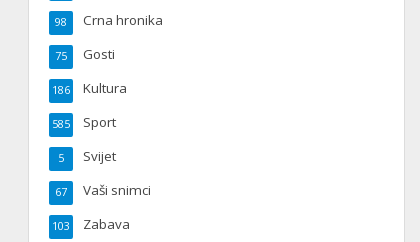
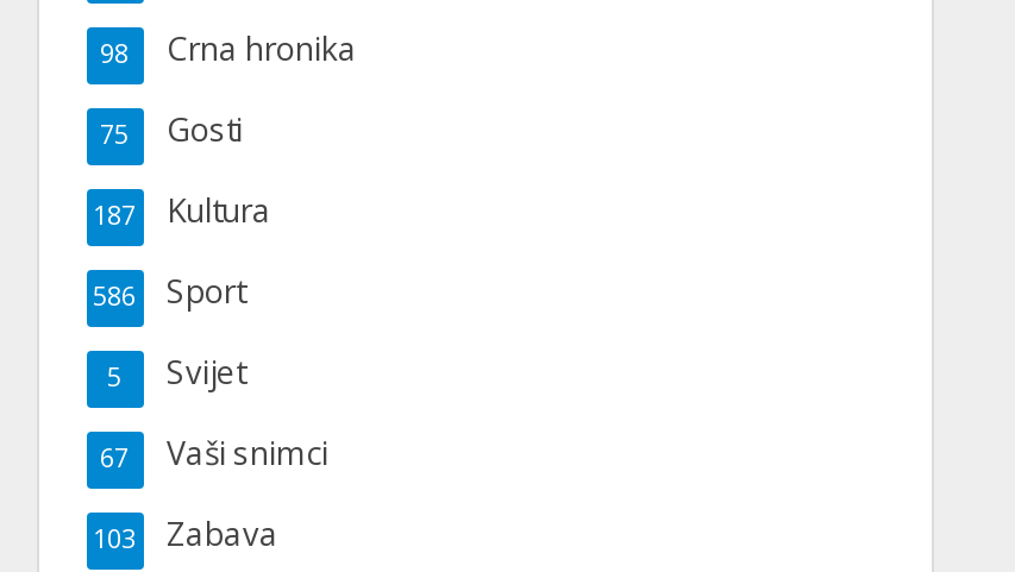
- 186 Kultura
+ 187 Kultura

- 585 Sport
+ 586 Sport
